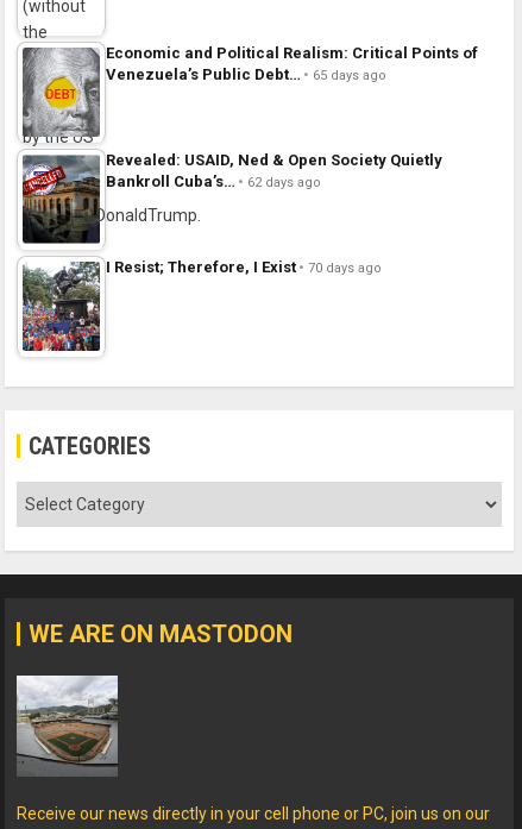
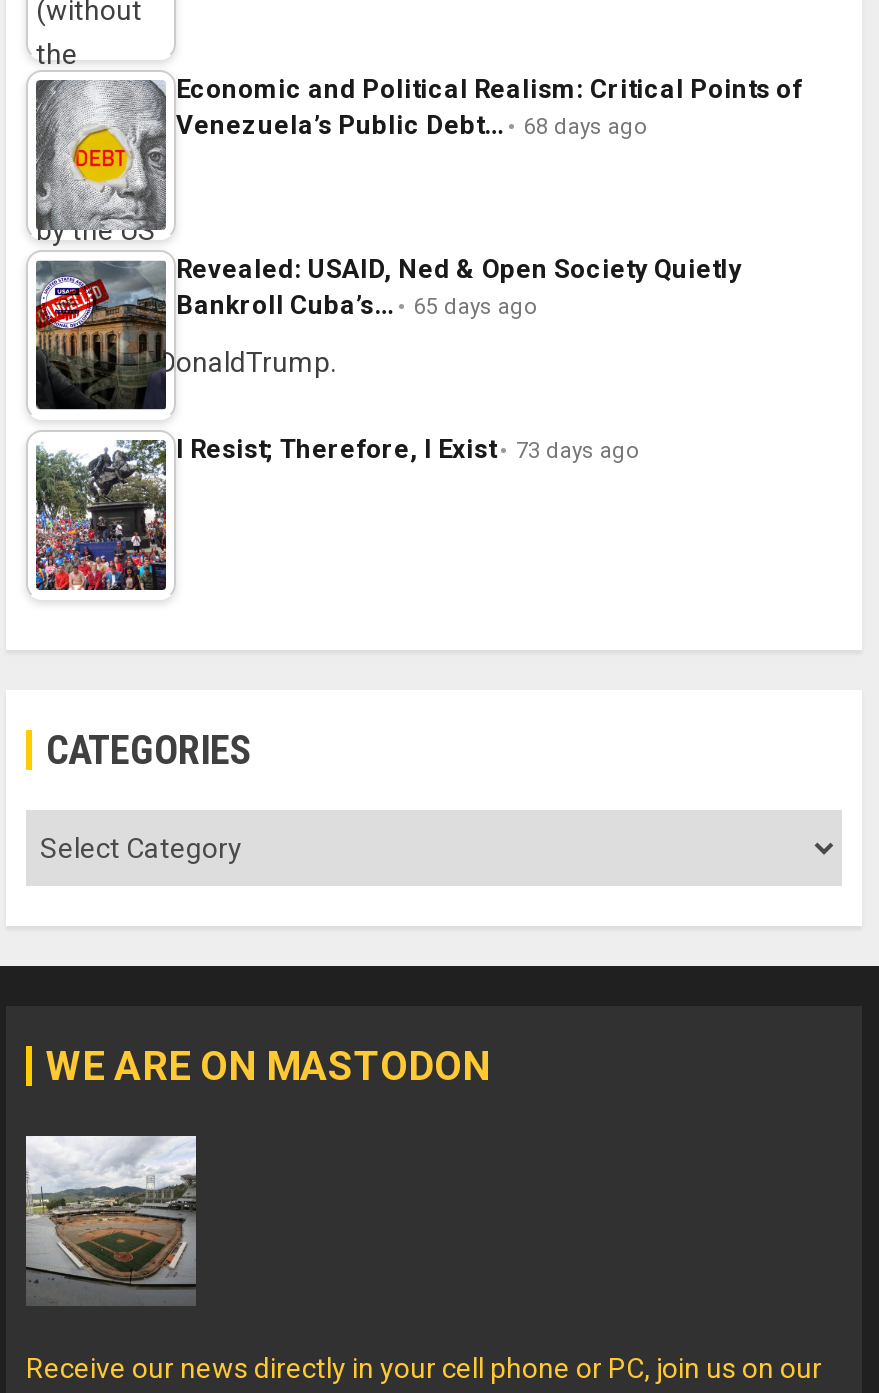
- Venezuela’s Public Debt… 65 days ago
+ Venezuela’s Public Debt… 68 days ago

- Bankroll Cuba’s… 62 days ago
+ Bankroll Cuba’s… 65 days ago

- I Resist; Therefore, I Exist 70 days ago
+ I Resist; Therefore, I Exist 73 days ago
